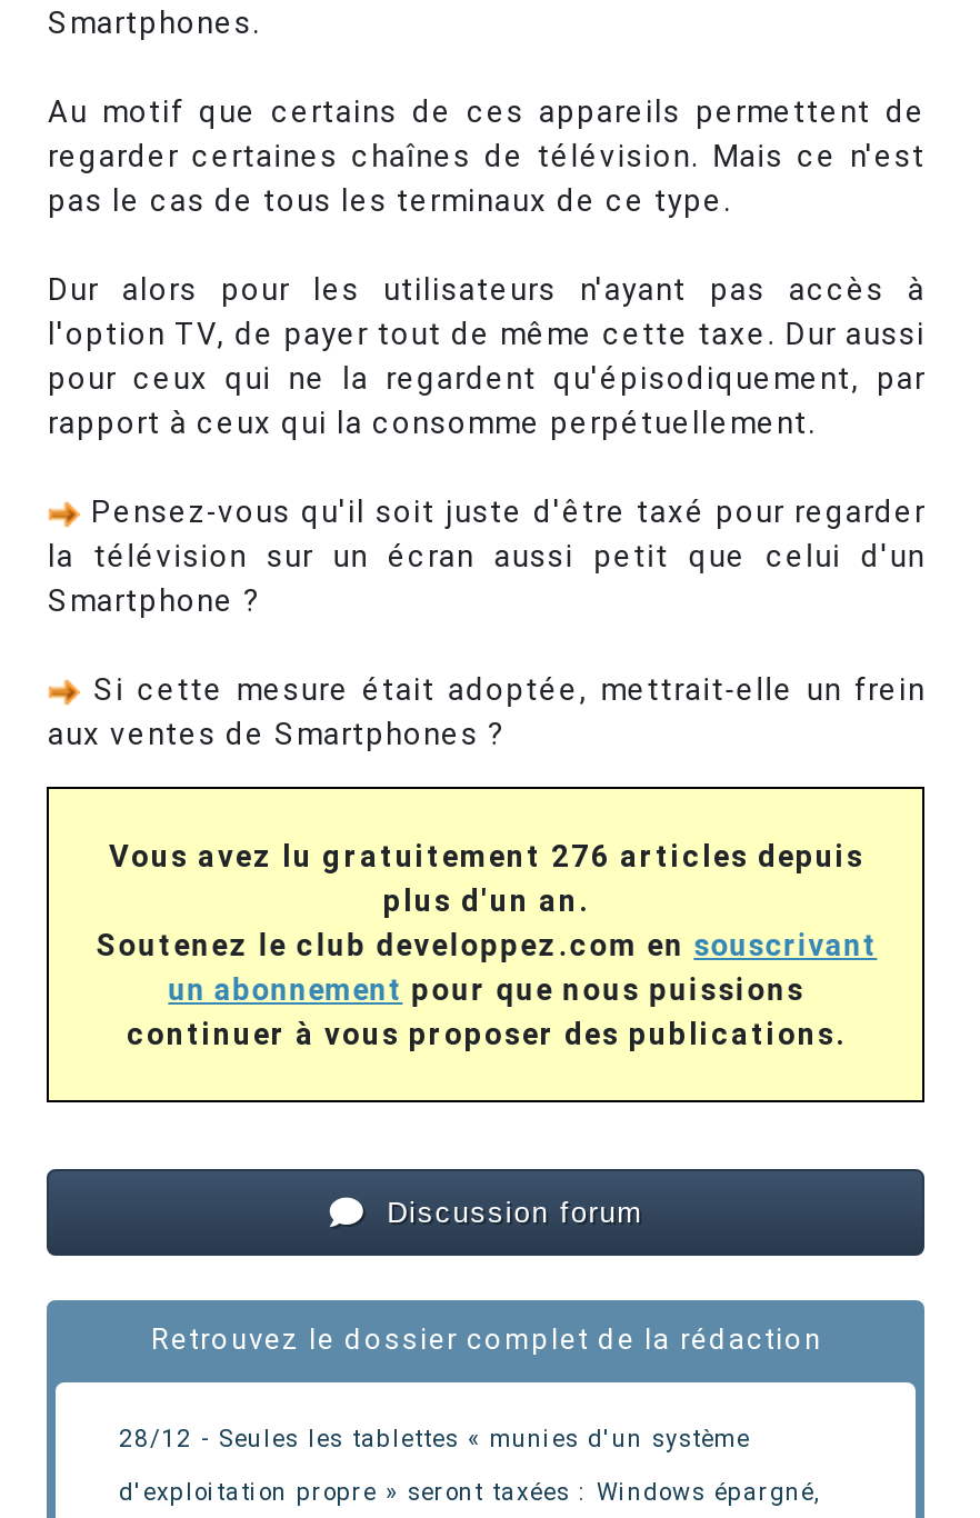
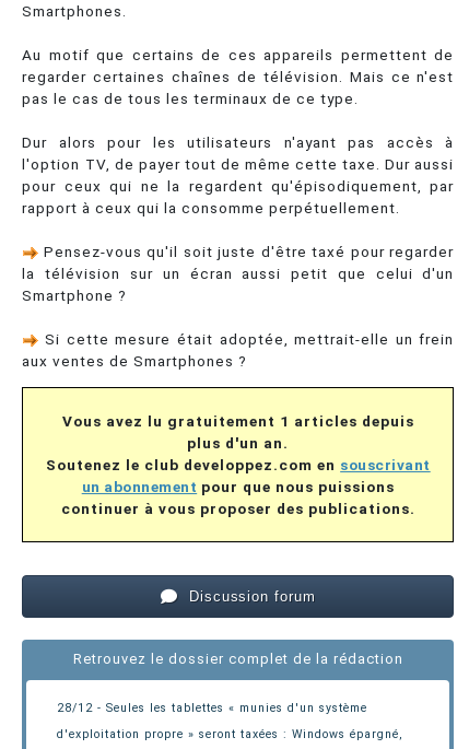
- Vous avez lu gratuitement 276 articles depuis
+ Vous avez lu gratuitement 1 articles depuis
